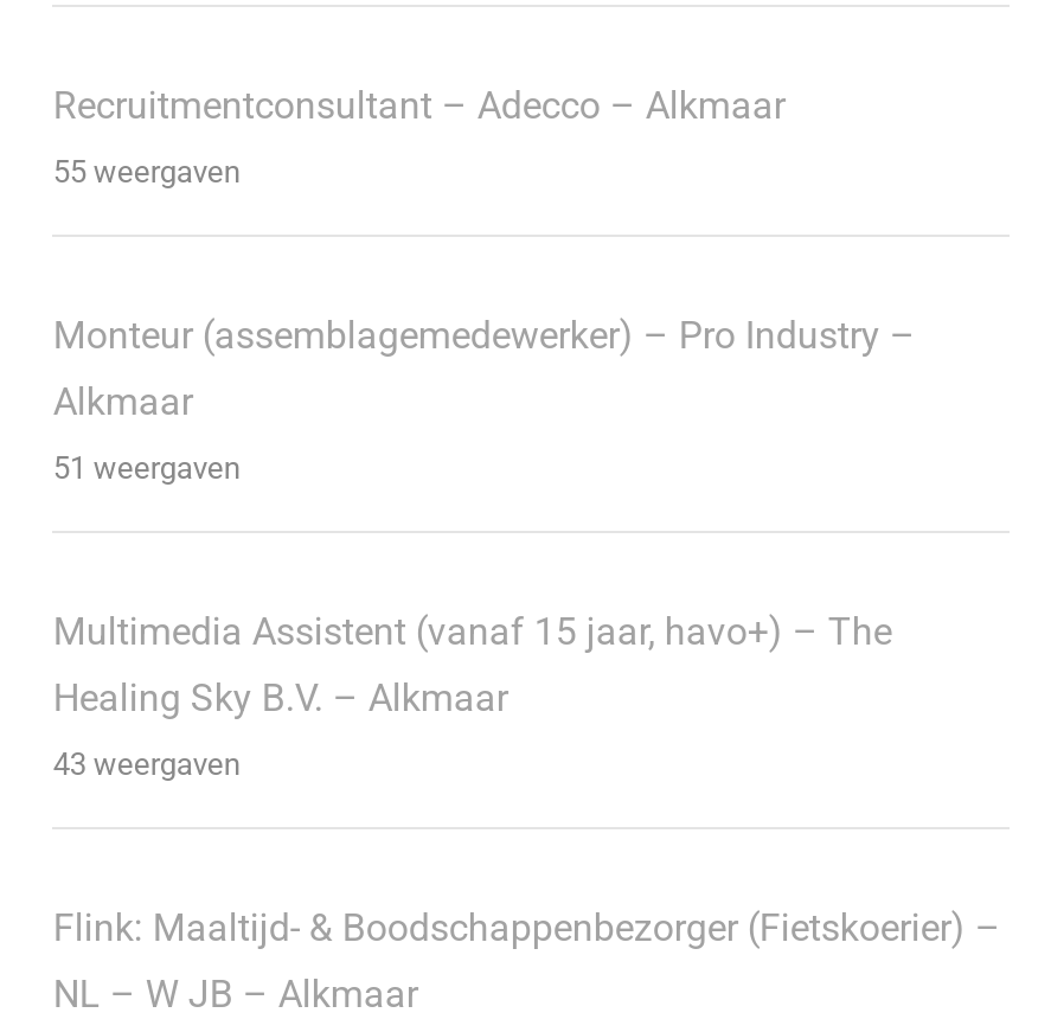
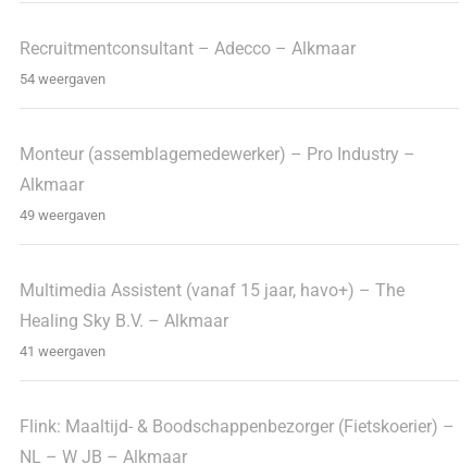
- 55 weergaven
+ 54 weergaven

- 51 weergaven
+ 49 weergaven

- 43 weergaven
+ 41 weergaven
